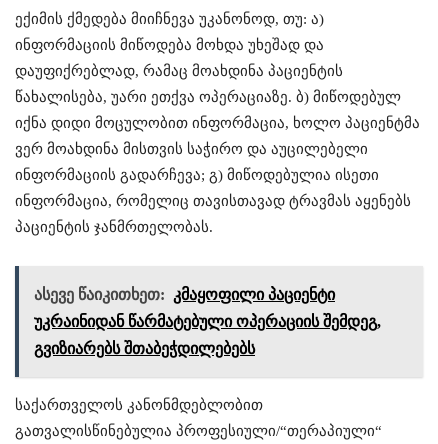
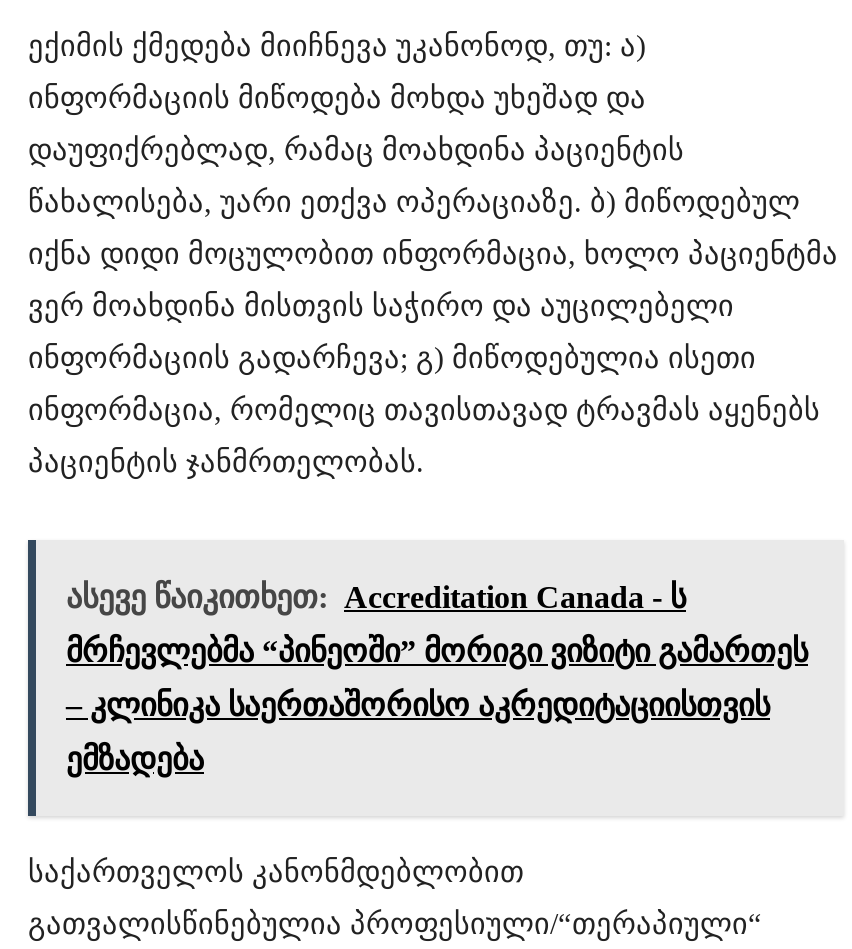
- ასევე წაიკითხეთ: კმაყოფილი პაციენტი
- უკრაინიდან წარმატებული ოპერაციის შემდეგ,
- გვიზიარებს შთაბეჭდილებებს
+ ასევე წაიკითხეთ: Accreditation Canada - ს
+ მრჩევლებმა “პინეოში” მორიგი ვიზიტი გამართეს
+ – კლინიკა საერთაშორისო აკრედიტაციისთვის
+ ემზადება
